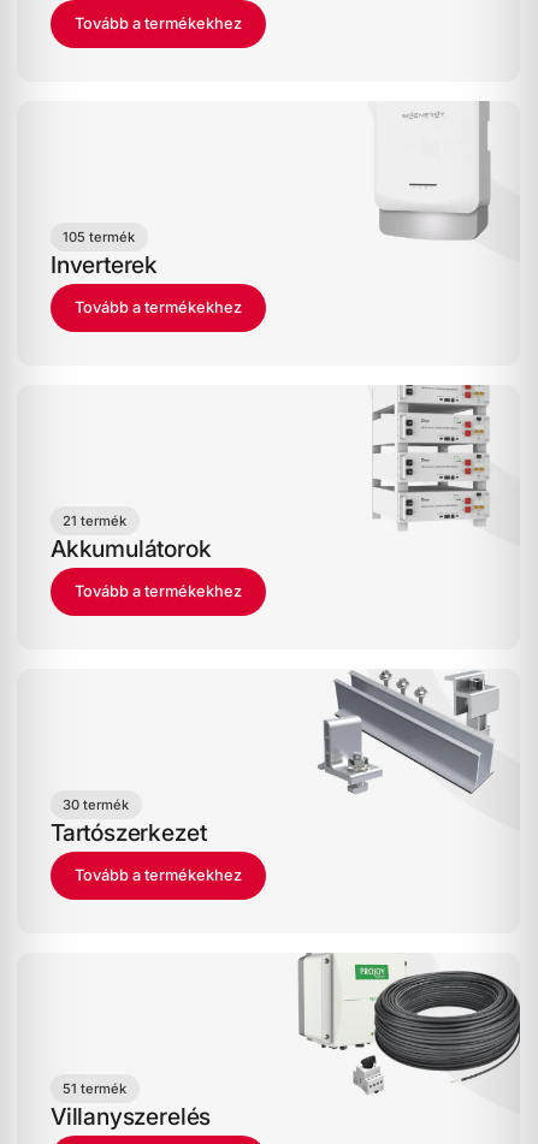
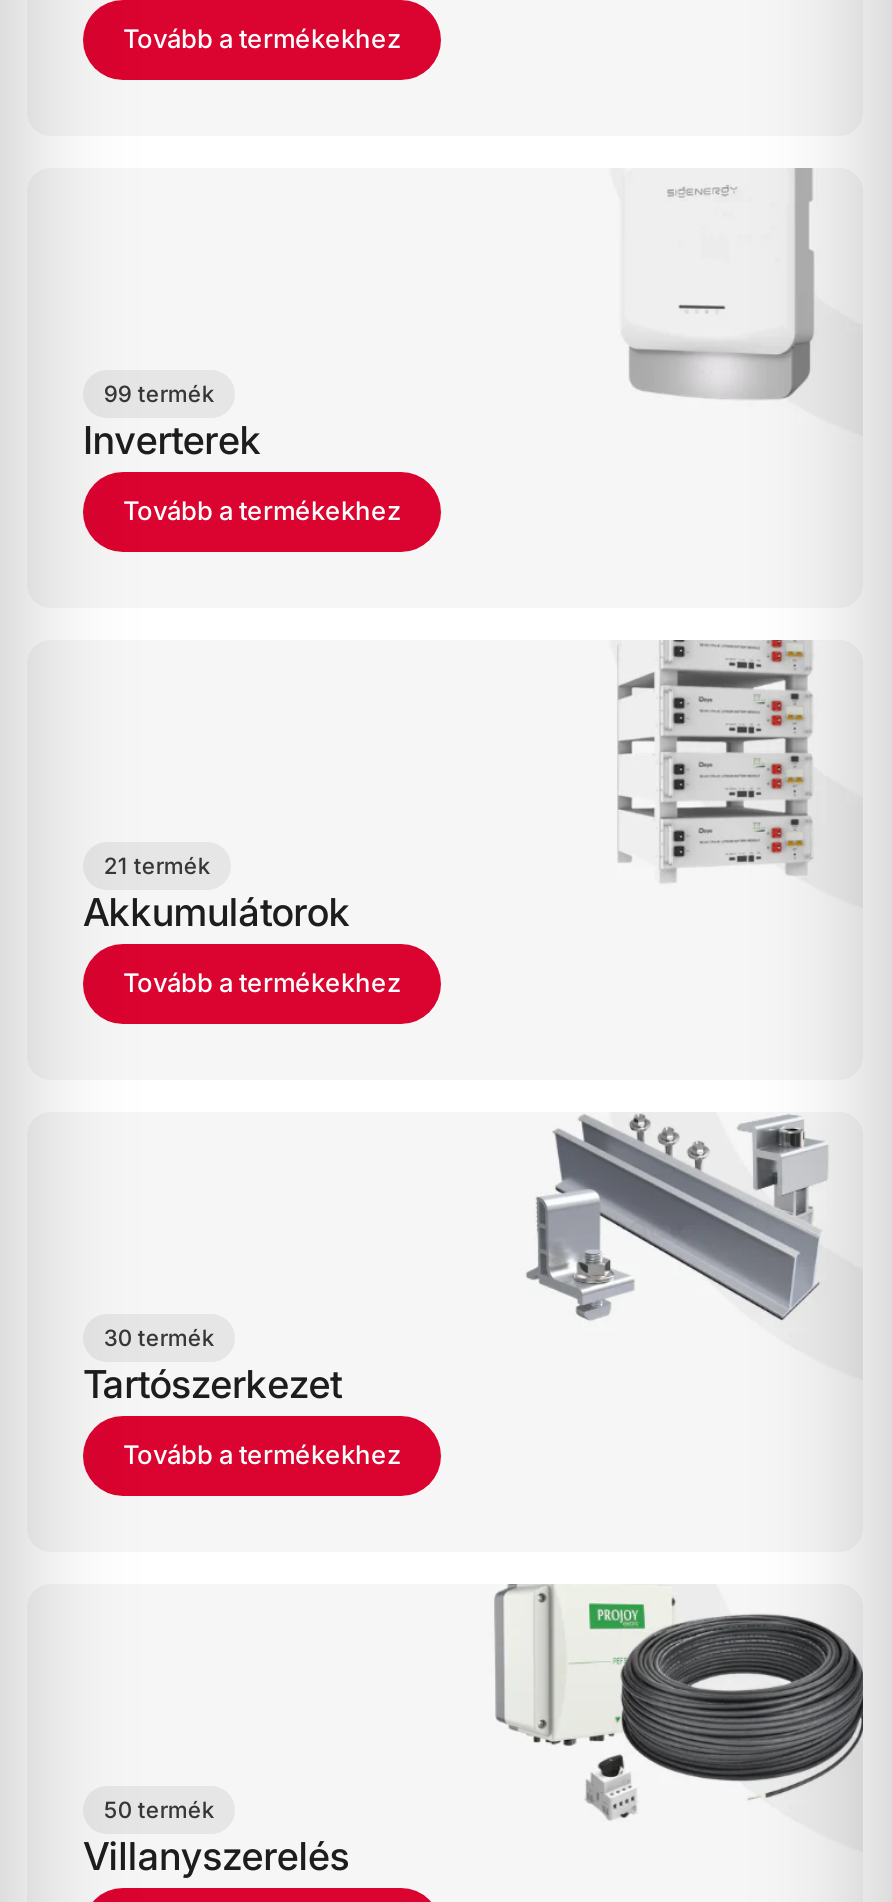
- 105 termék
+ 99 termék

- 51 termék
+ 50 termék
